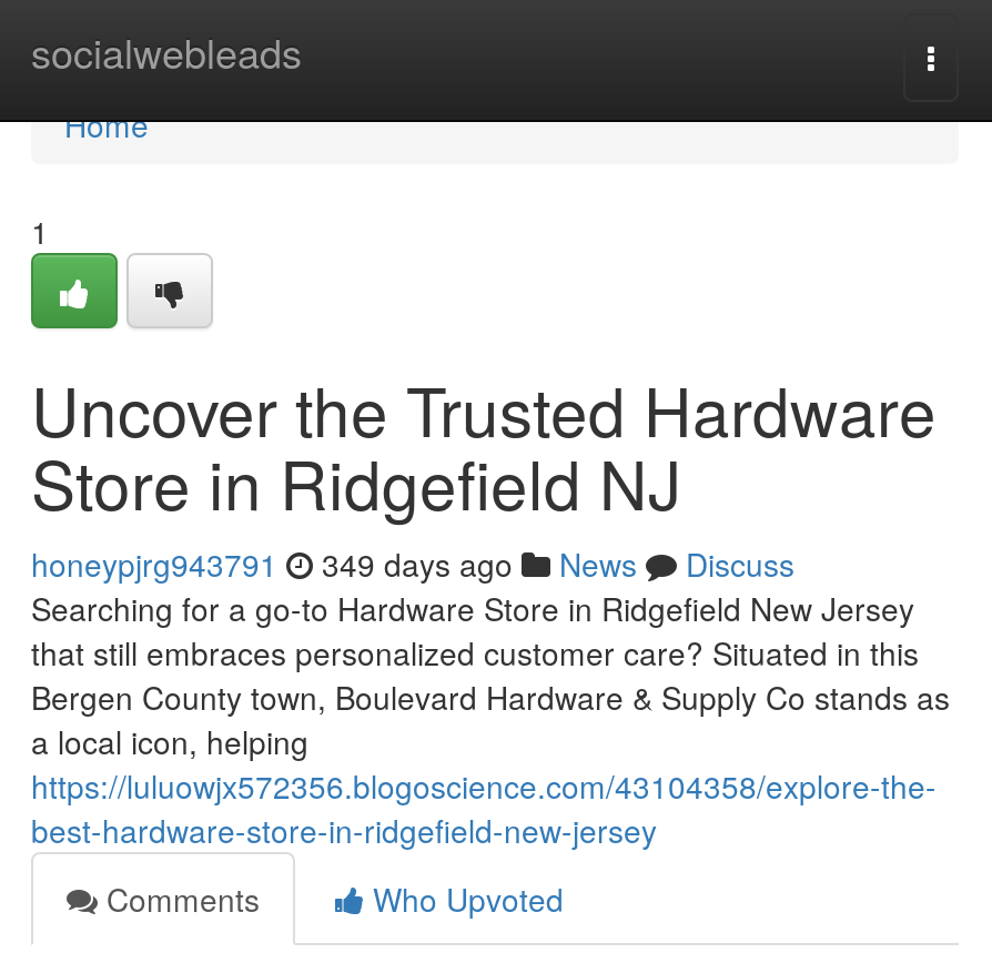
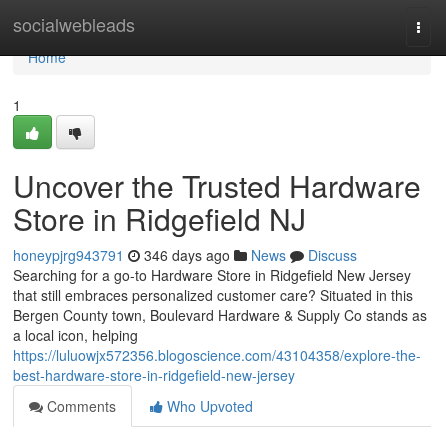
- honeypjrg943791 349 days ago News Discuss
+ honeypjrg943791 346 days ago News Discuss
